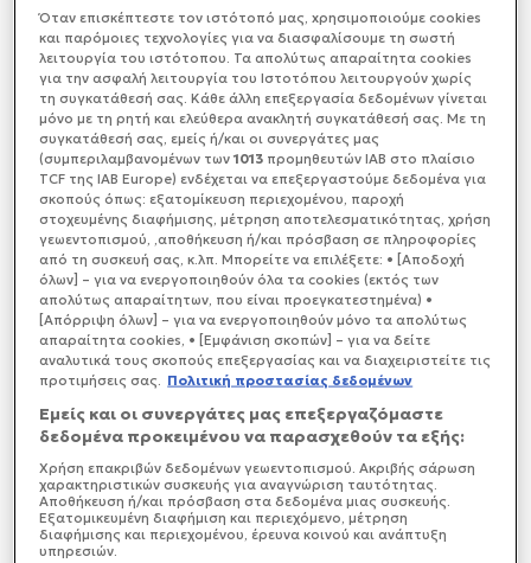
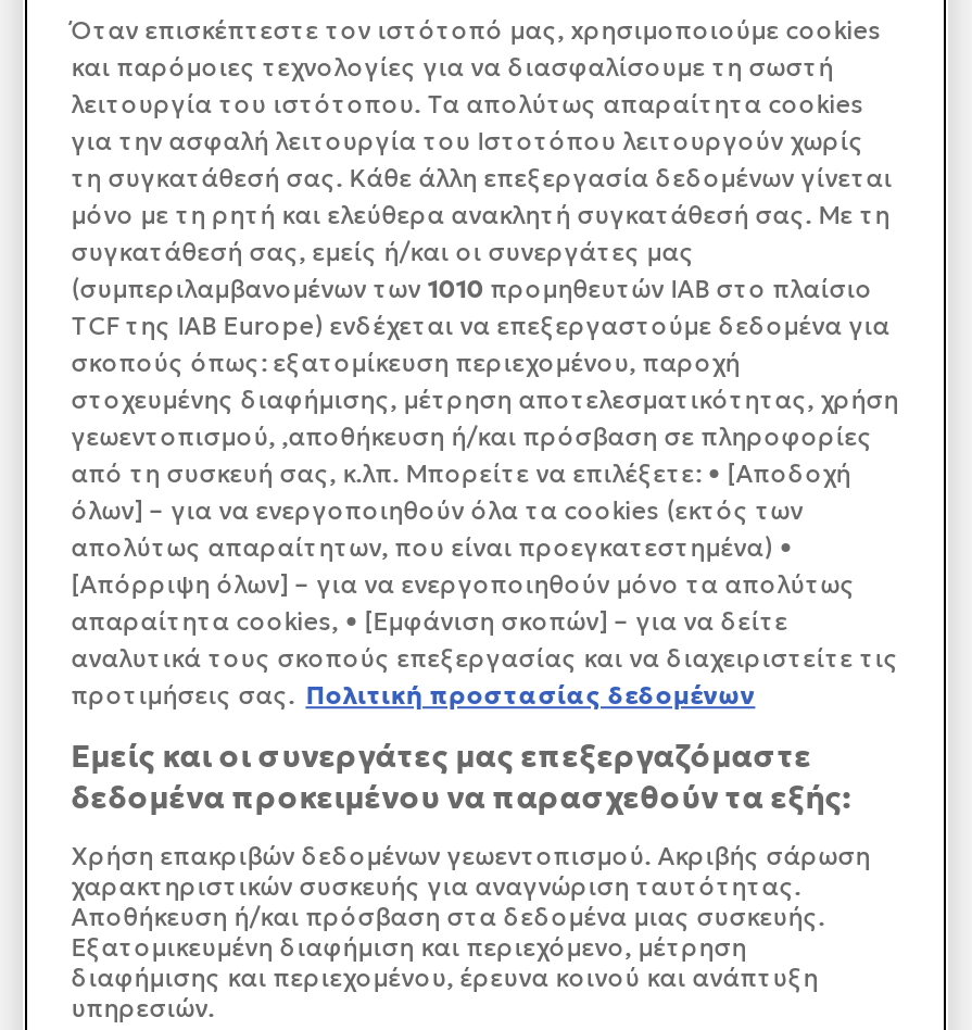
- (συμπεριλαμβανομένων των 1013 προμηθευτών IAB στο πλαίσιο
+ (συμπεριλαμβανομένων των 1010 προμηθευτών IAB στο πλαίσιο
